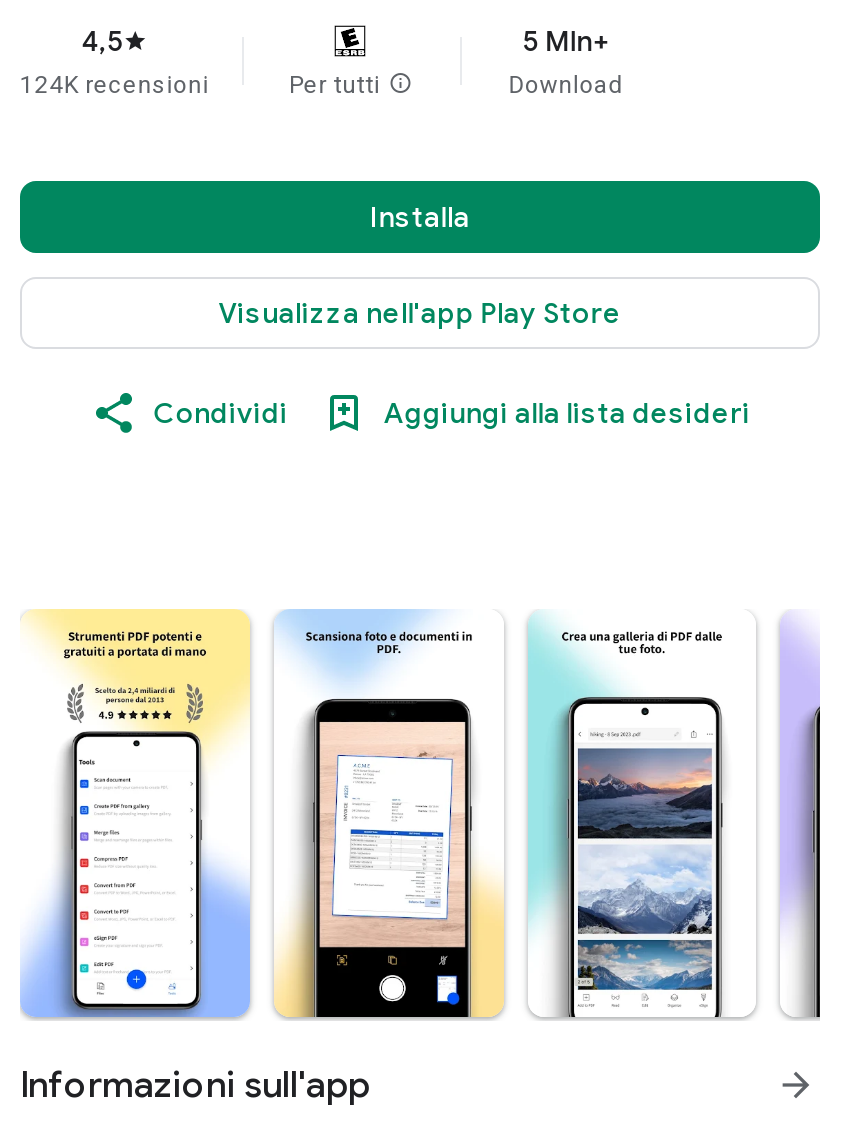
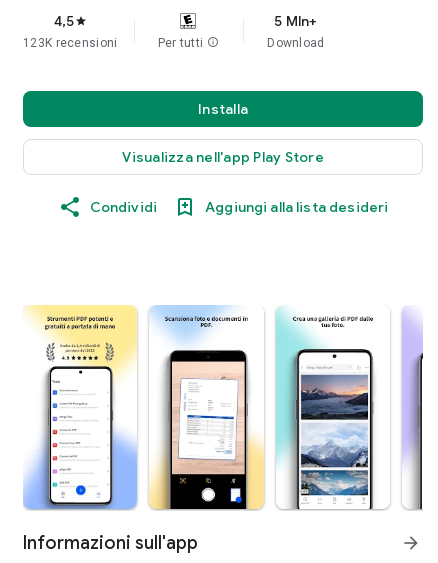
- 124K recensioni
+ 123K recensioni
